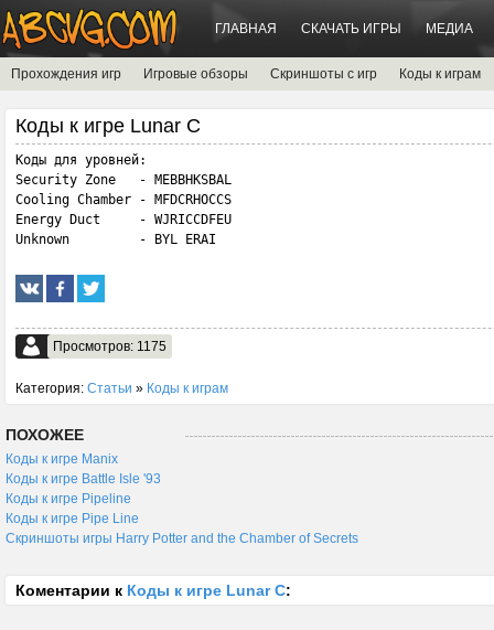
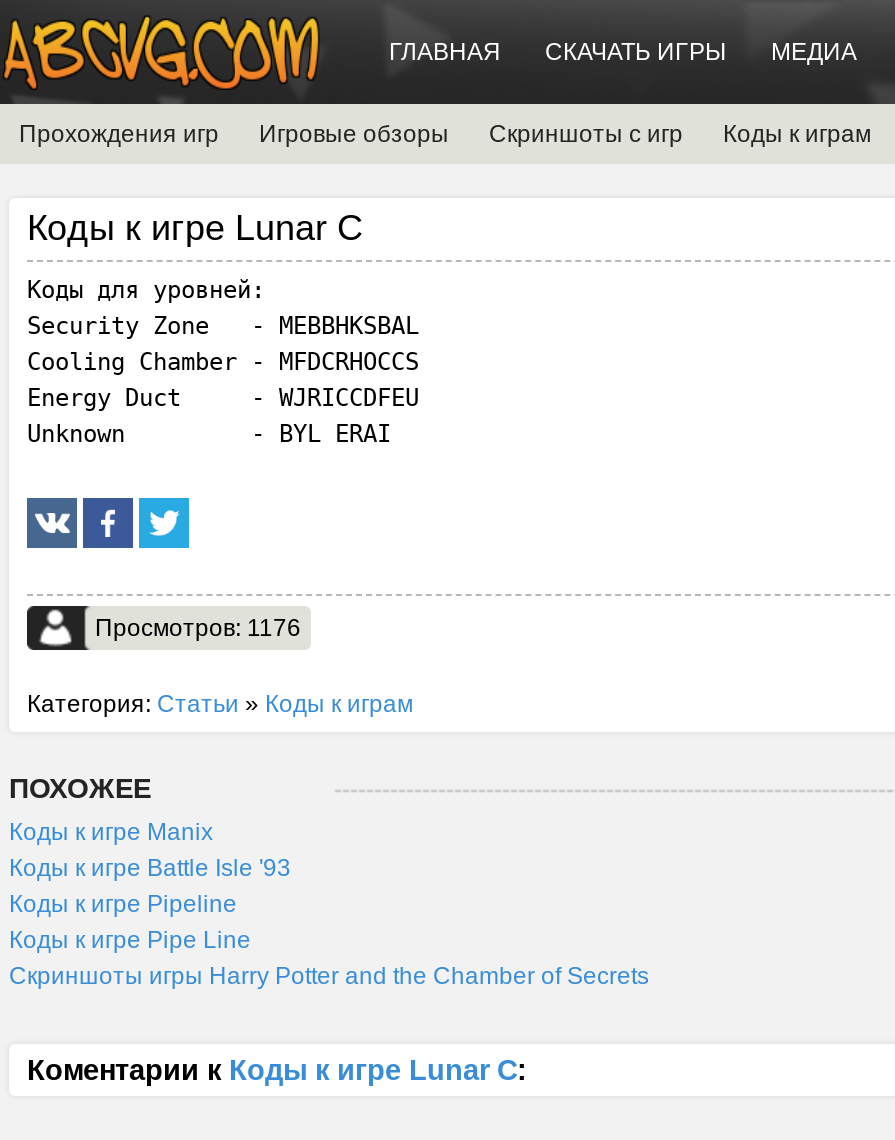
- Просмотров: 1175
+ Просмотров: 1176
